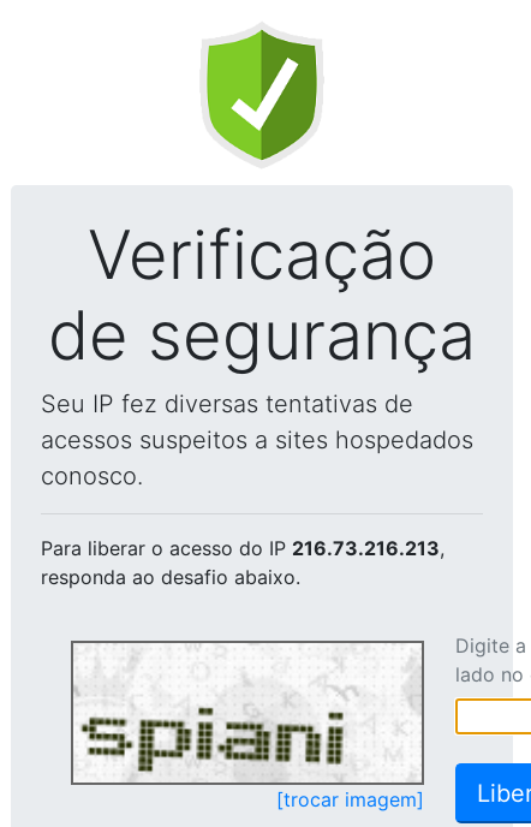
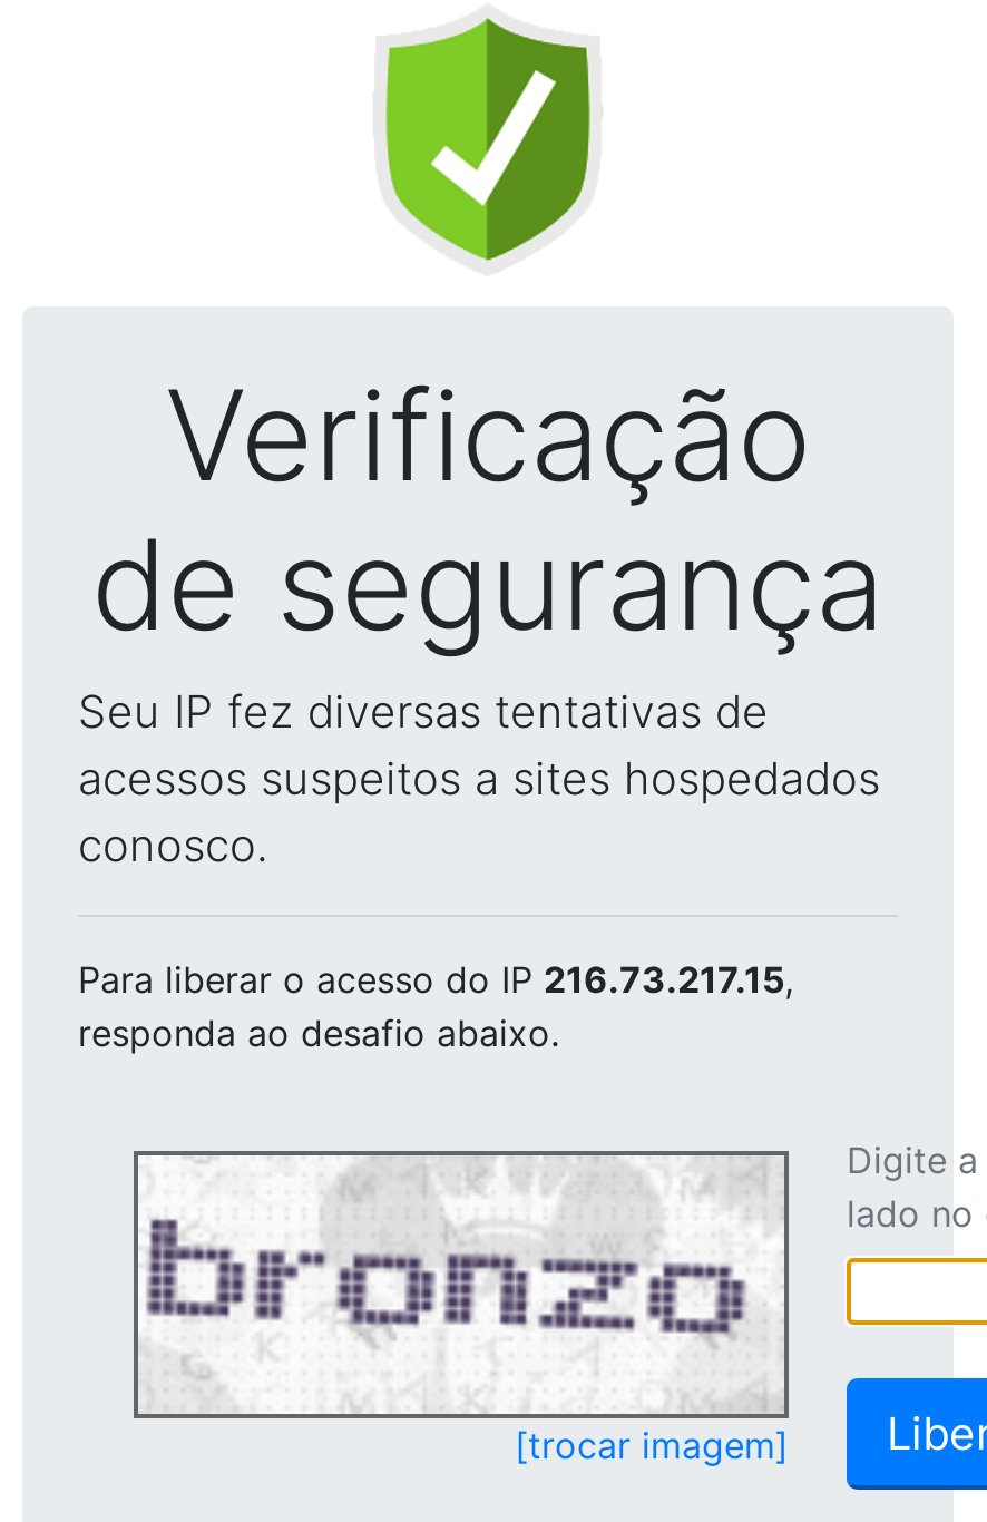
- Para liberar o acesso do IP 216.73.216.213,
+ Para liberar o acesso do IP 216.73.217.15,

- [image]
+ [image]
